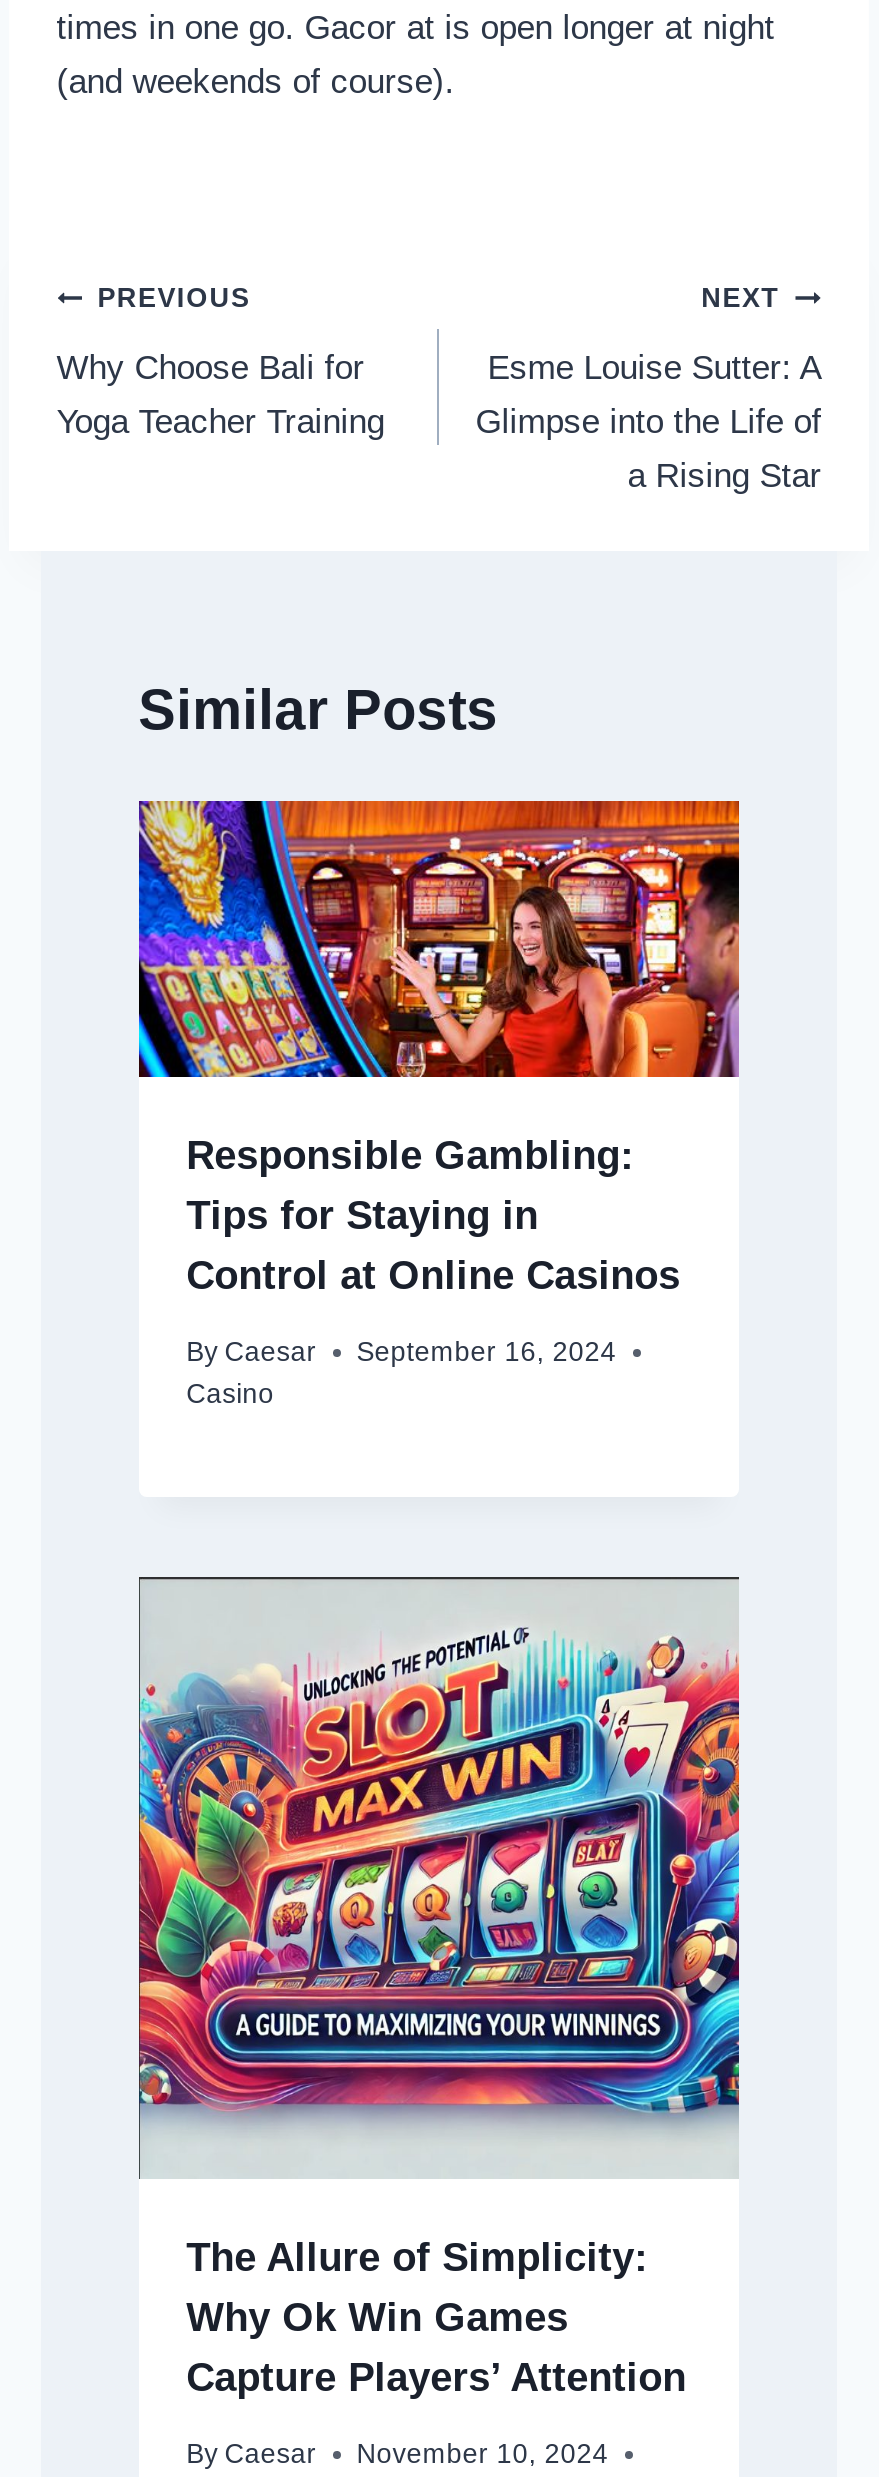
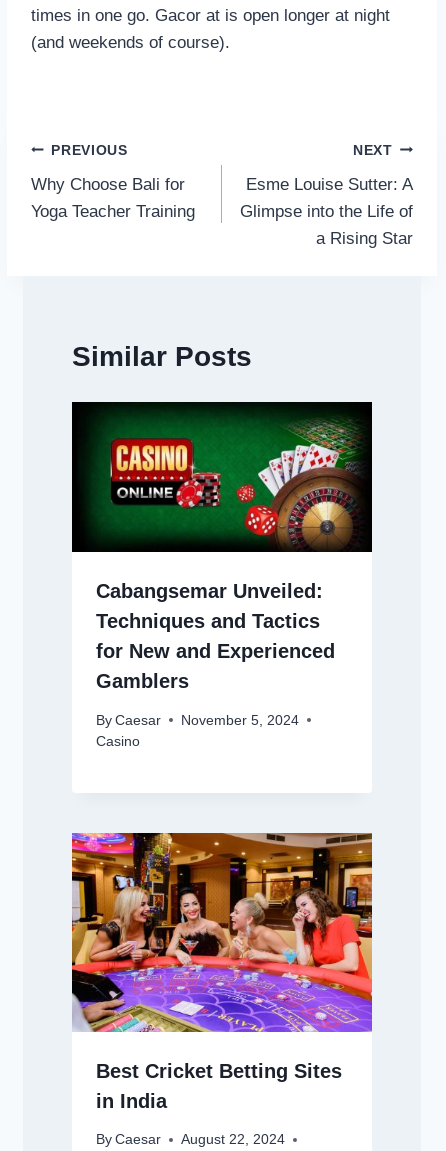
- [image]
- Responsible Gambling:
- Tips for Staying in
- Control at Online Casinos
+ [image]
+ Cabangsemar Unveiled:
+ Techniques and Tactics
+ for New and Experienced
+ Gamblers

- By Caesar September 16, 2024
+ By Caesar November 5, 2024

moved down: By Caesar | Casino

- [image]
- The Allure of Simplicity:
- Why Ok Win Games
- Capture Players’ Attention
+ [image]
+ Best Cricket Betting Sites
+ in India

- By Caesar November 10, 2024
+ By Caesar August 22, 2024
